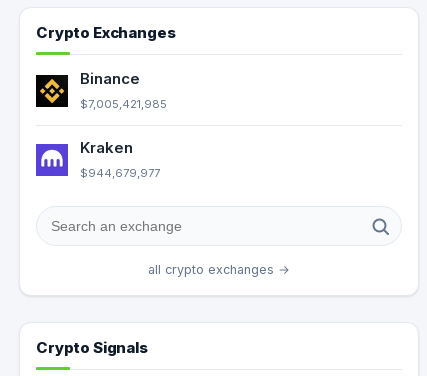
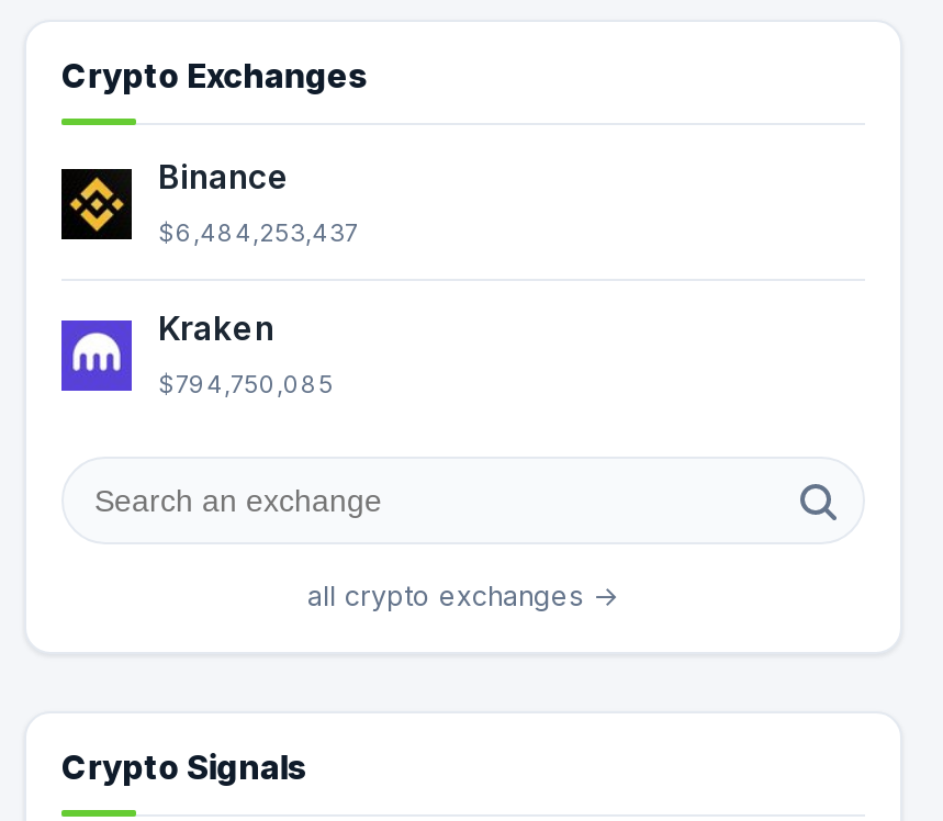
- $7,005,421,985
+ $6,484,253,437

- $944,679,977
+ $794,750,085
